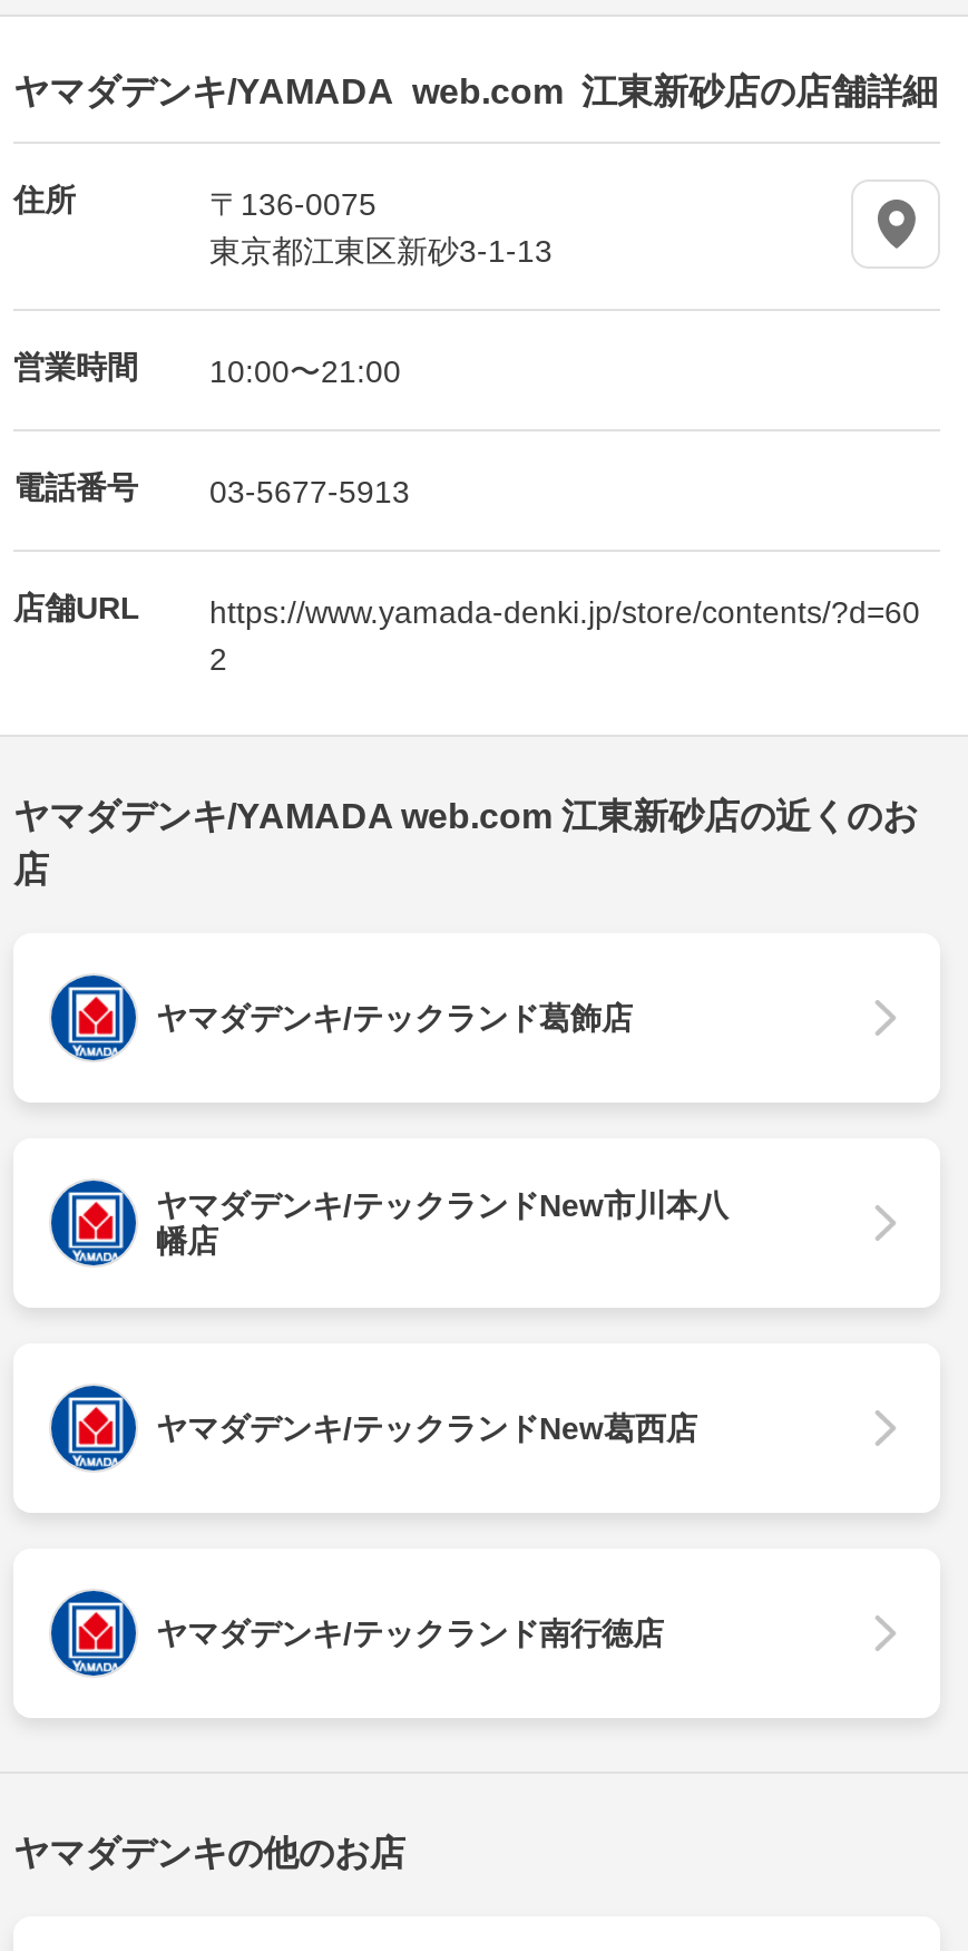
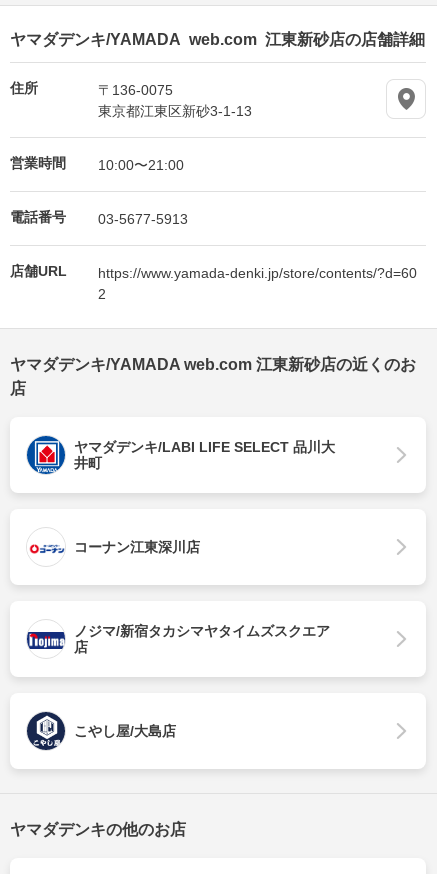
- ヤマダデンキ/テックランド葛飾店
+ ヤマダデンキ/LABI LIFE SELECT 品川大
+ 井町

- [image]
- ヤマダデンキ/テックランドNew市川本八
- 幡店
+ [image]
+ コーナン江東深川店

- [image]
- ヤマダデンキ/テックランドNew葛西店
+ [image]
+ ノジマ/新宿タカシマヤタイムズスクエア
+ 店

- [image]
- ヤマダデンキ/テックランド南行徳店
+ [image]
+ こやし屋/大島店
